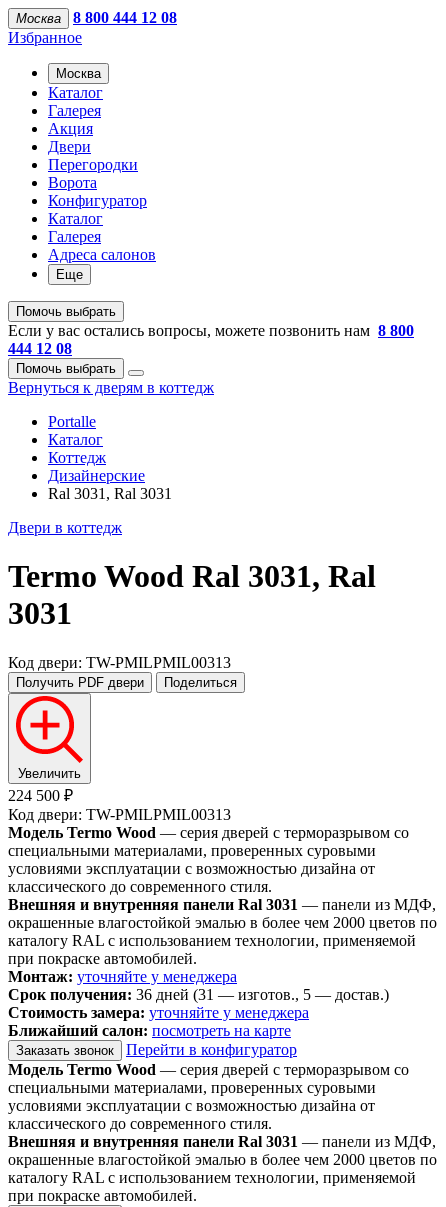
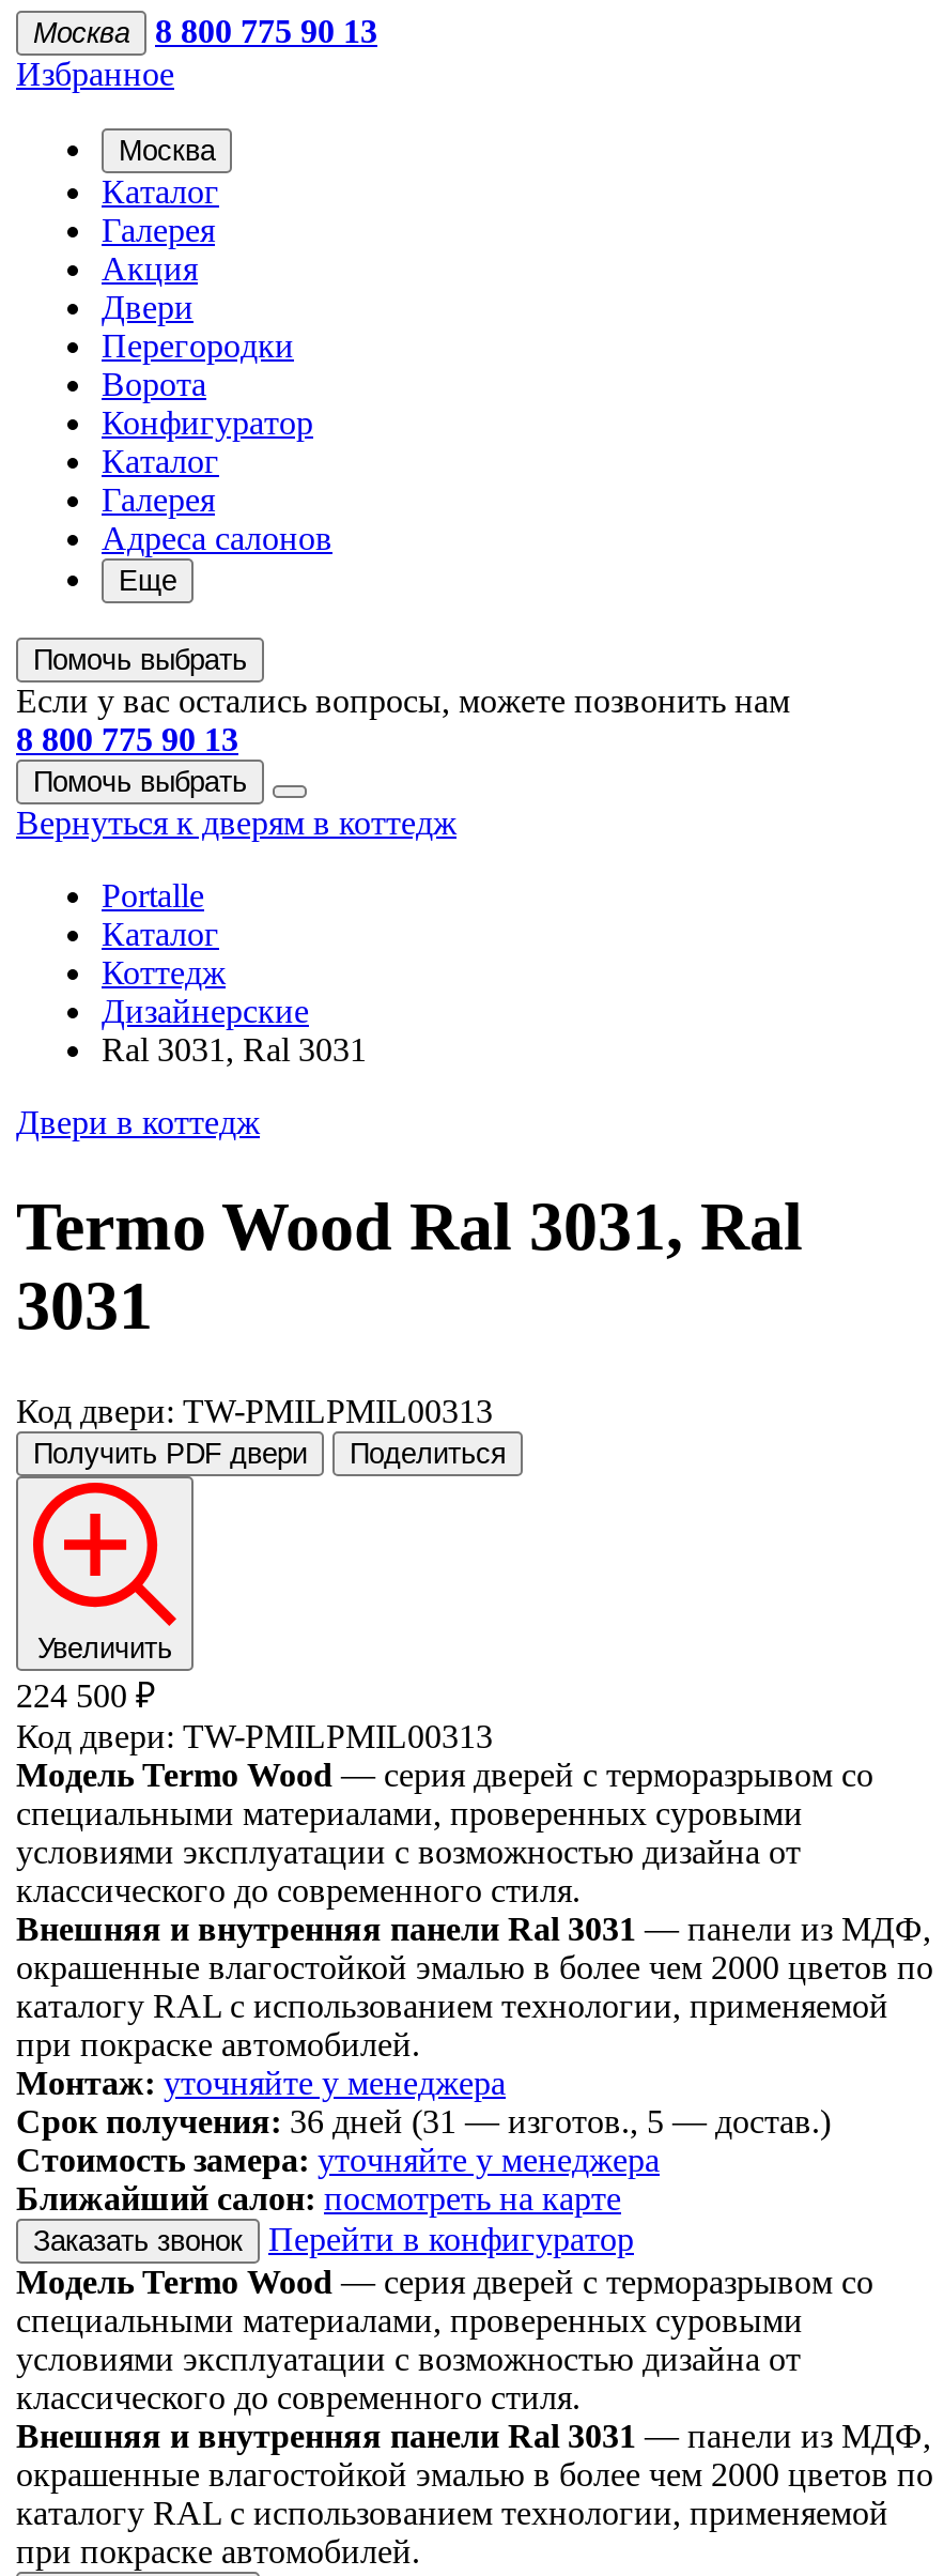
- Москва 8 800 444 12 08
+ Москва 8 800 775 90 13

- Если у вас остались вопросы, можете позвонить нам 8 800
- 444 12 08
+ Если у вас остались вопросы, можете позвонить нам
+ 8 800 775 90 13
